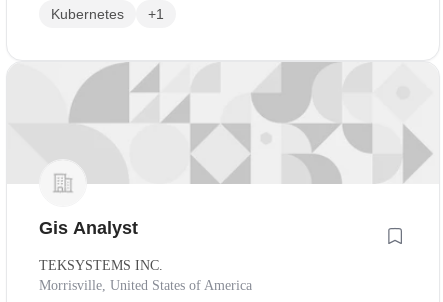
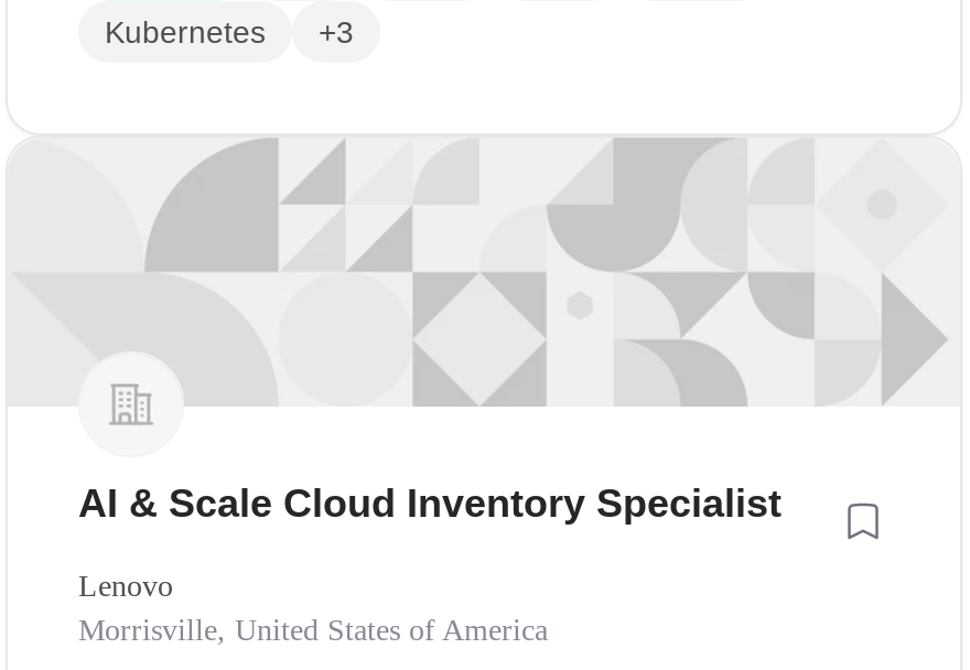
- Kubernetes +1
+ Kubernetes +3

- Gis Analyst
+ AI & Scale Cloud Inventory Specialist

- TEKSYSTEMS INC.
+ Lenovo
